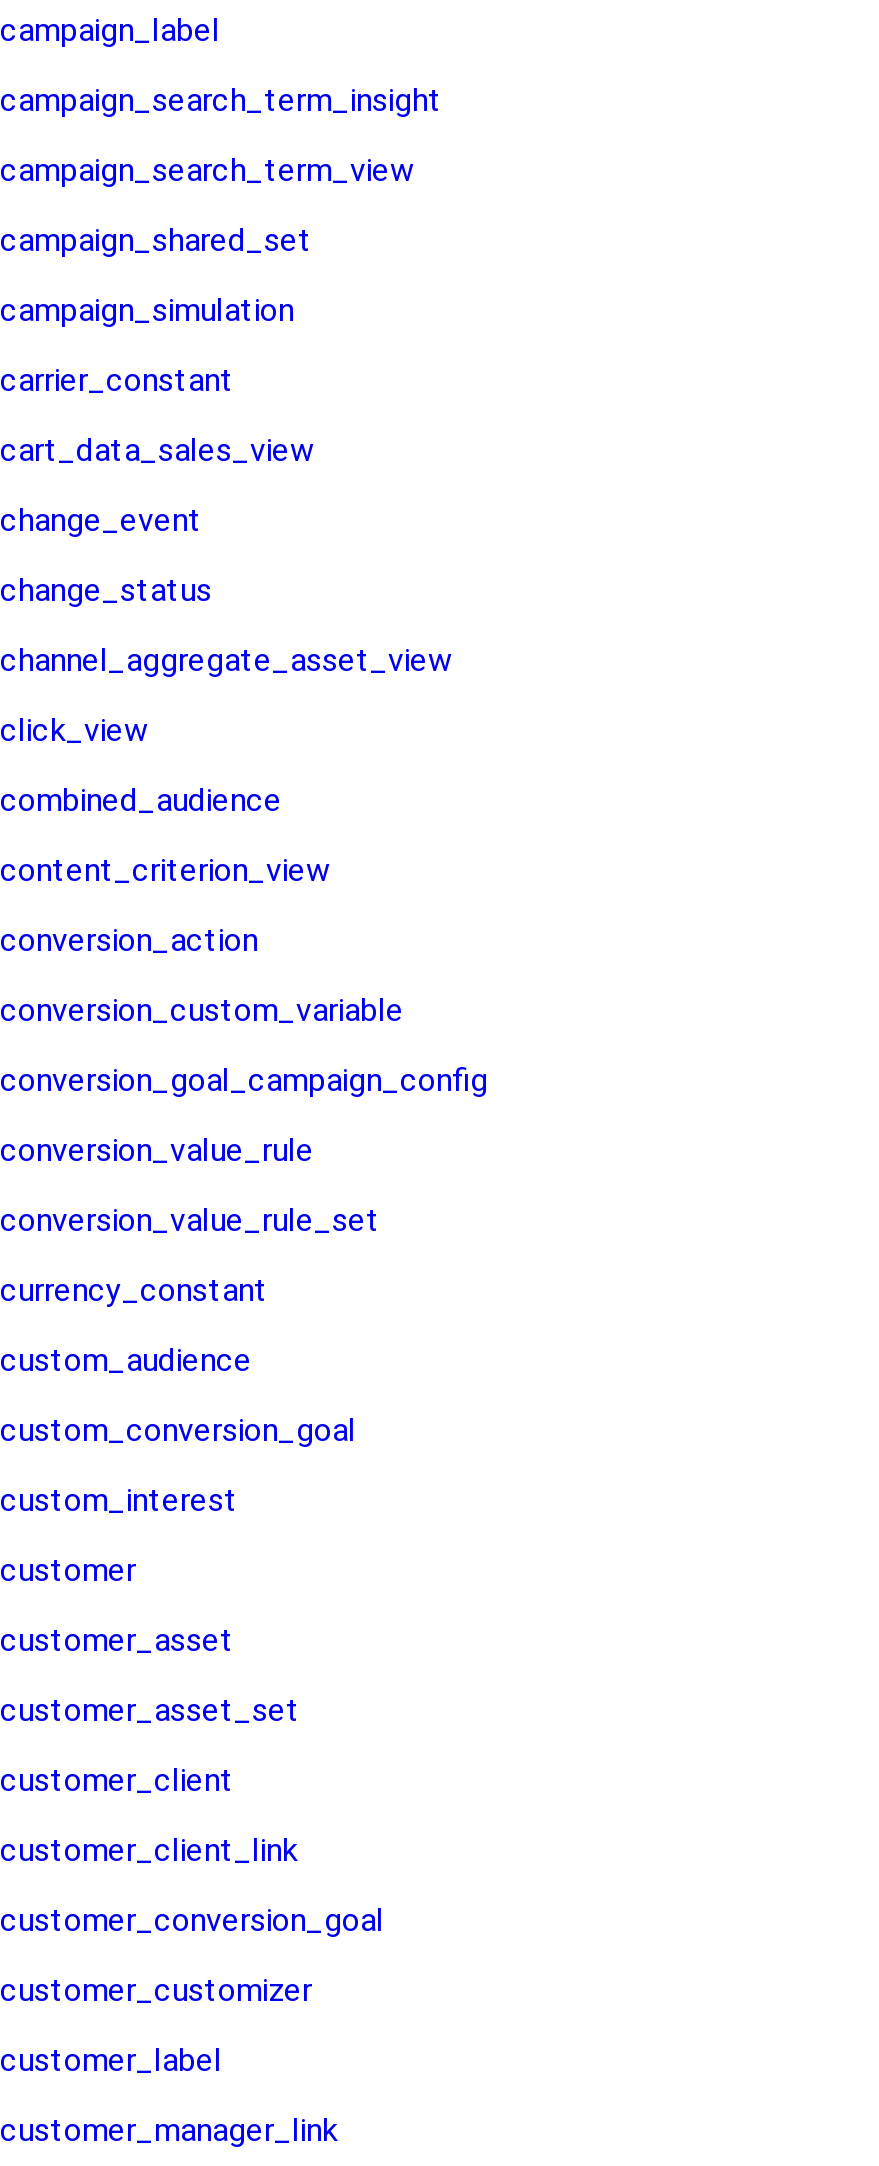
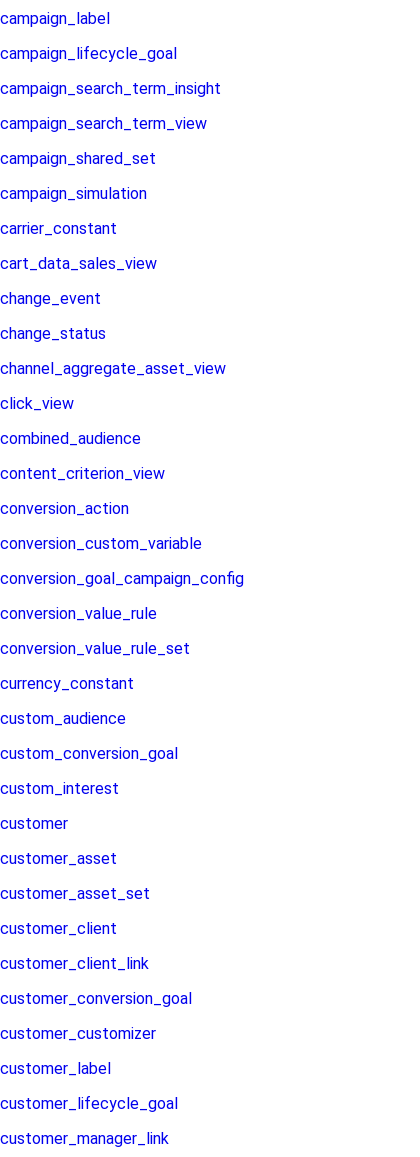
+ campaign_lifecycle_goal

+ customer_lifecycle_goal
